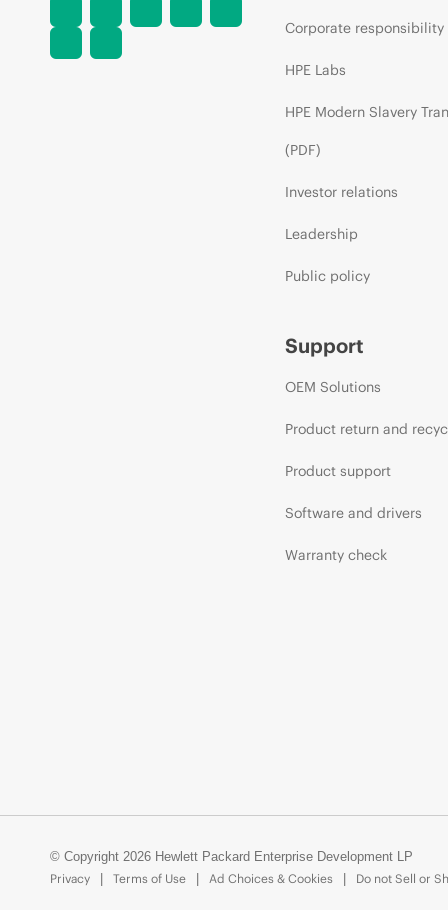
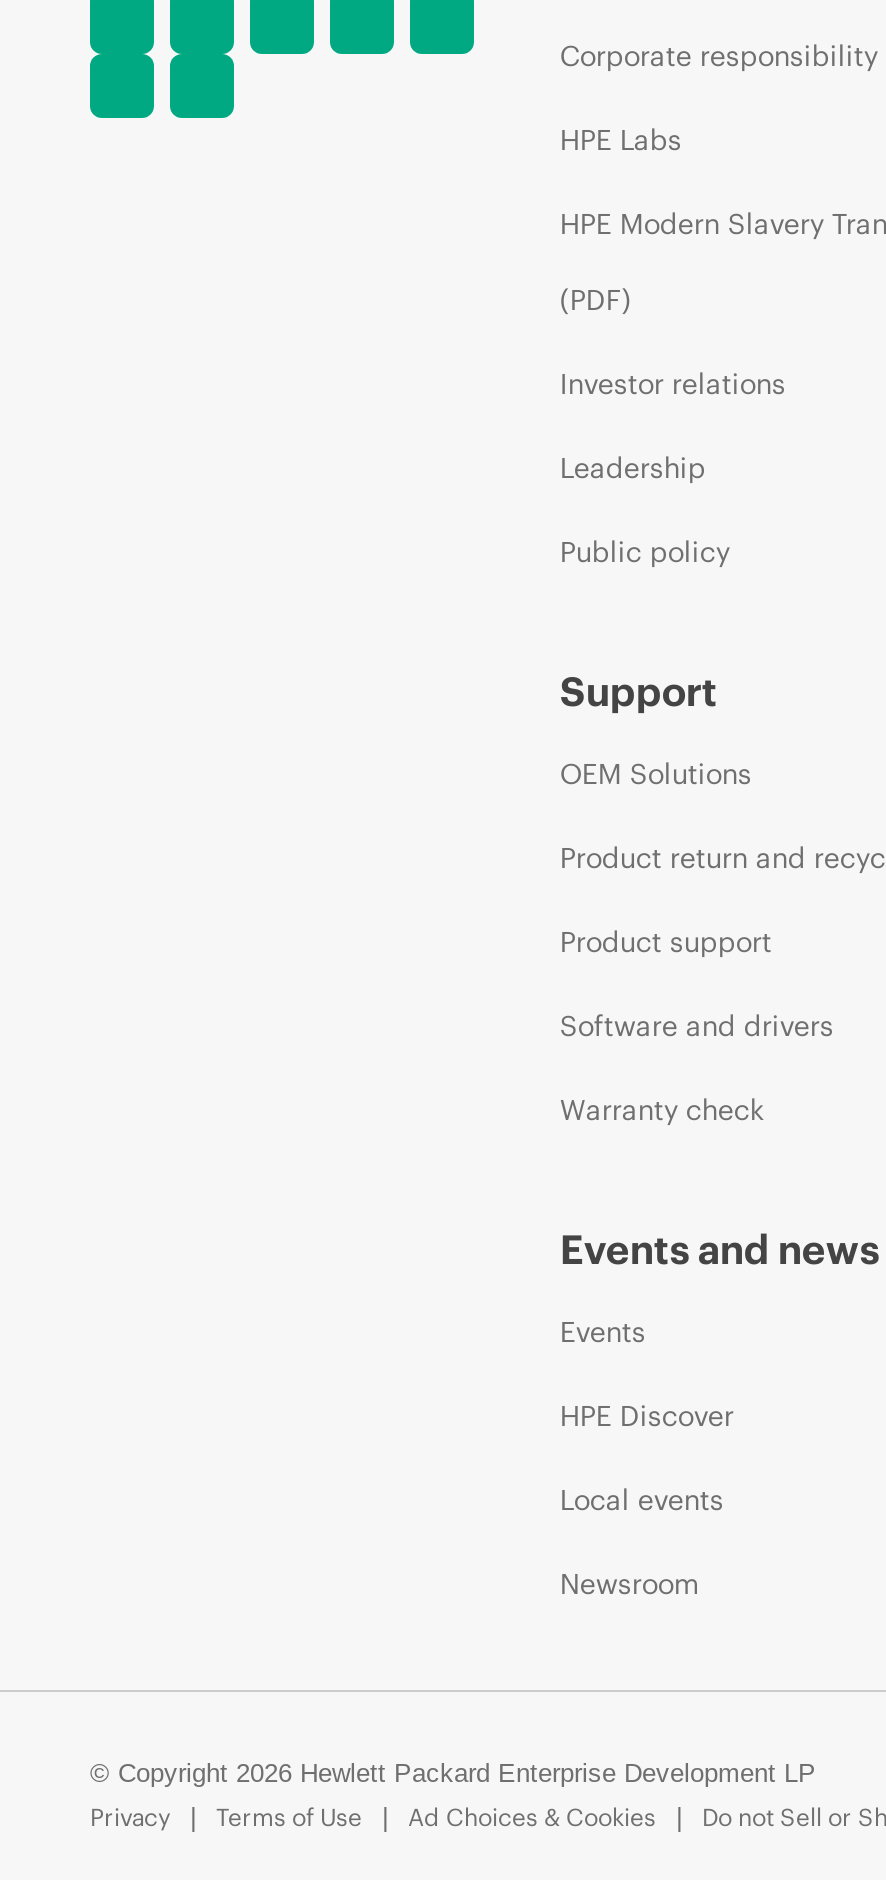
+ Events and news
+ Events
+ HPE Discover
+ Local events
+ Newsroom
